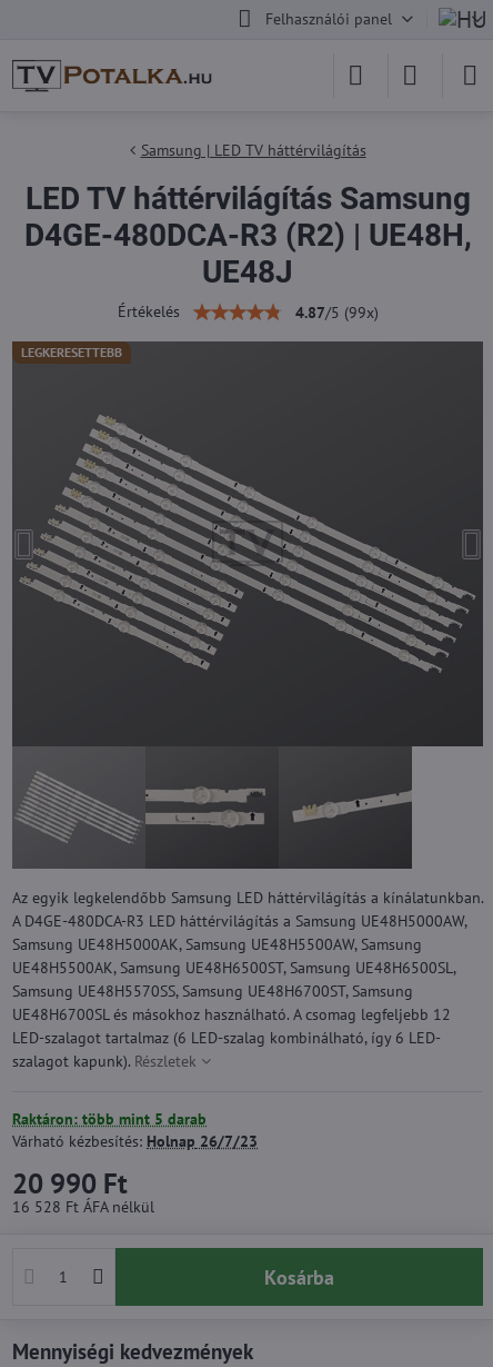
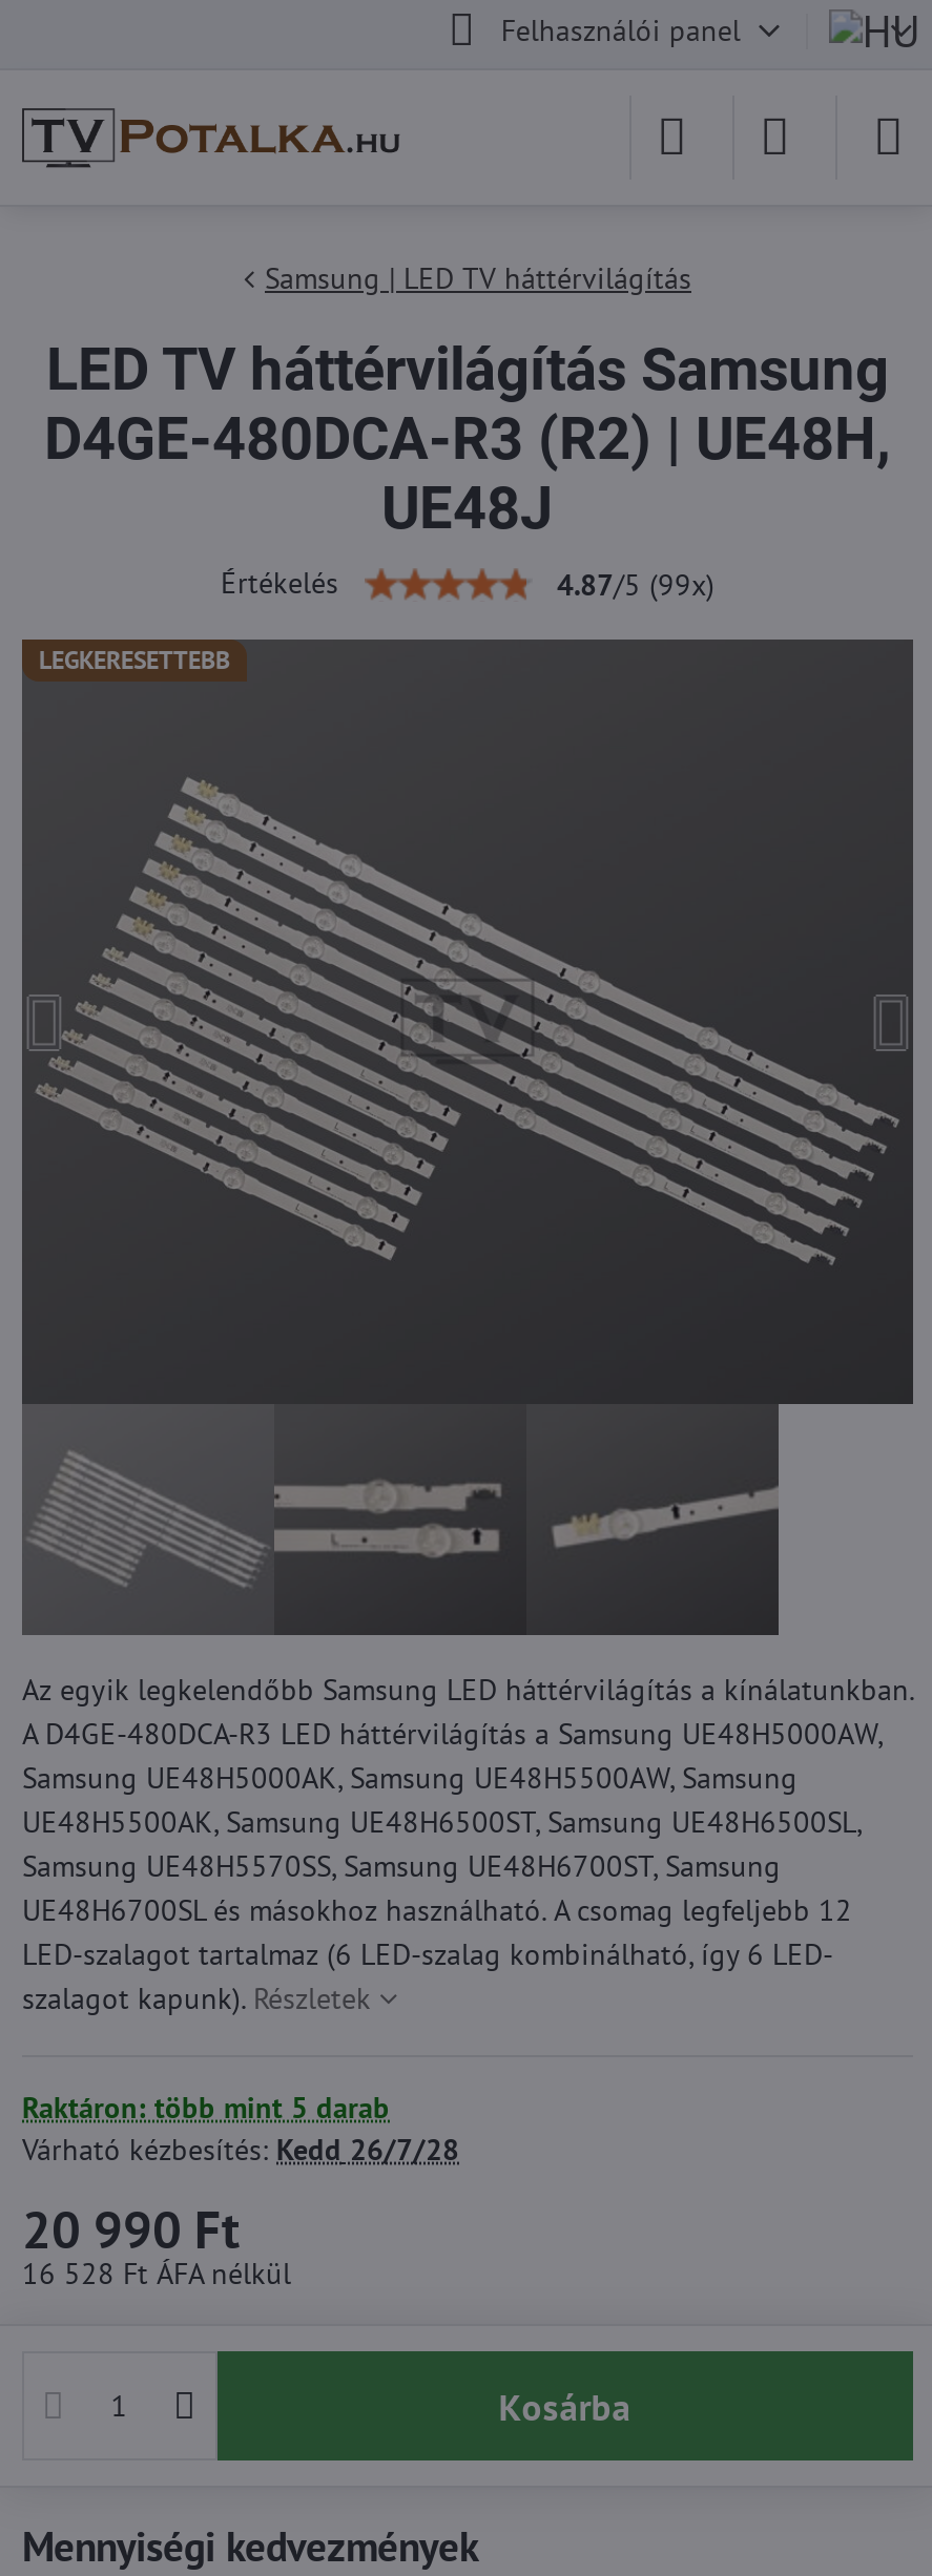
- Várható kézbesítés: Holnap 26/7/23
+ Várható kézbesítés: Kedd 26/7/28
